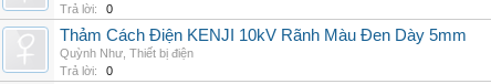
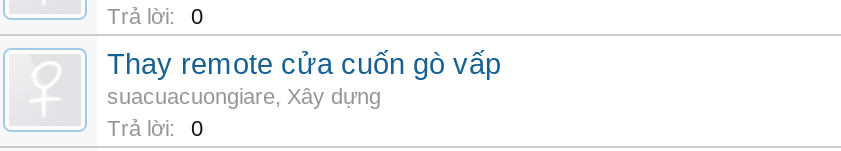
- Thảm Cách Điện KENJI 10kV Rãnh Màu Đen Dày 5mm
- Quỳnh Như, Thiết bị điện
+ Thay remote cửa cuốn gò vấp
+ suacuacuongiare, Xây dựng
